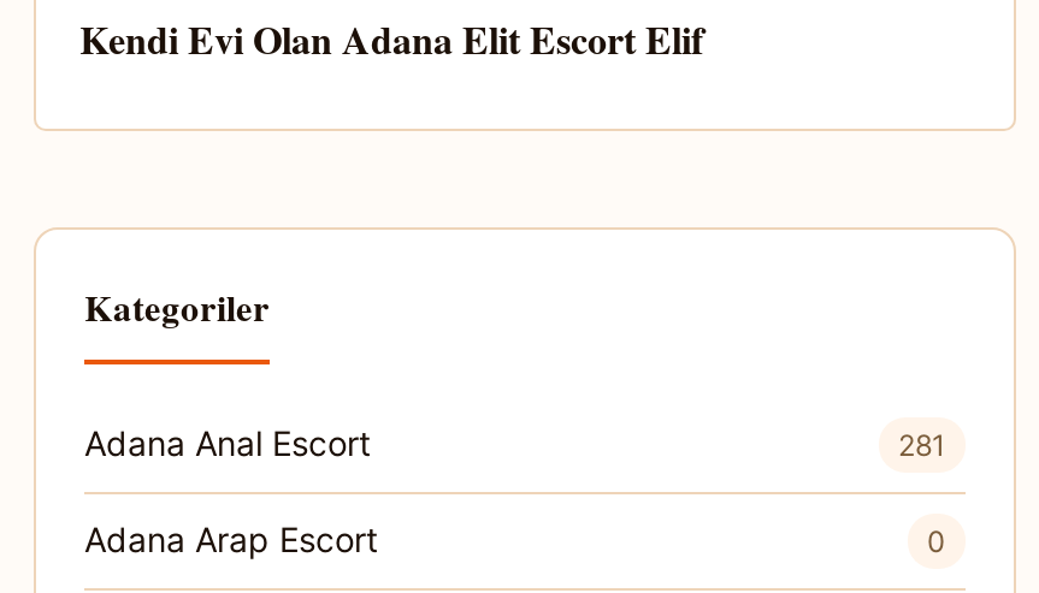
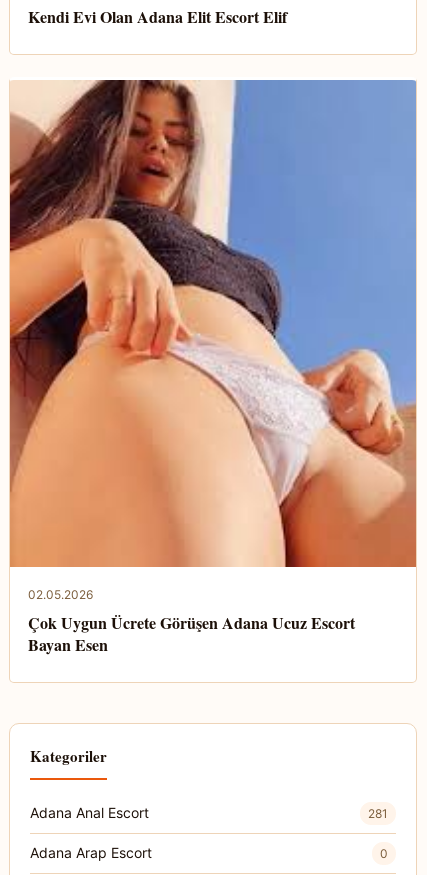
+ [image]
+ 02.05.2026
+ Çok Uygun Ücrete Görüşen Adana Ucuz Escort
+ Bayan Esen
